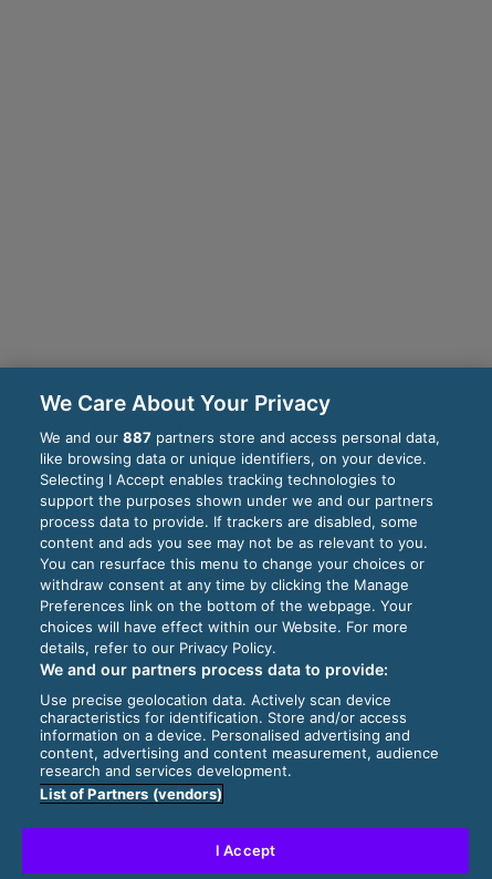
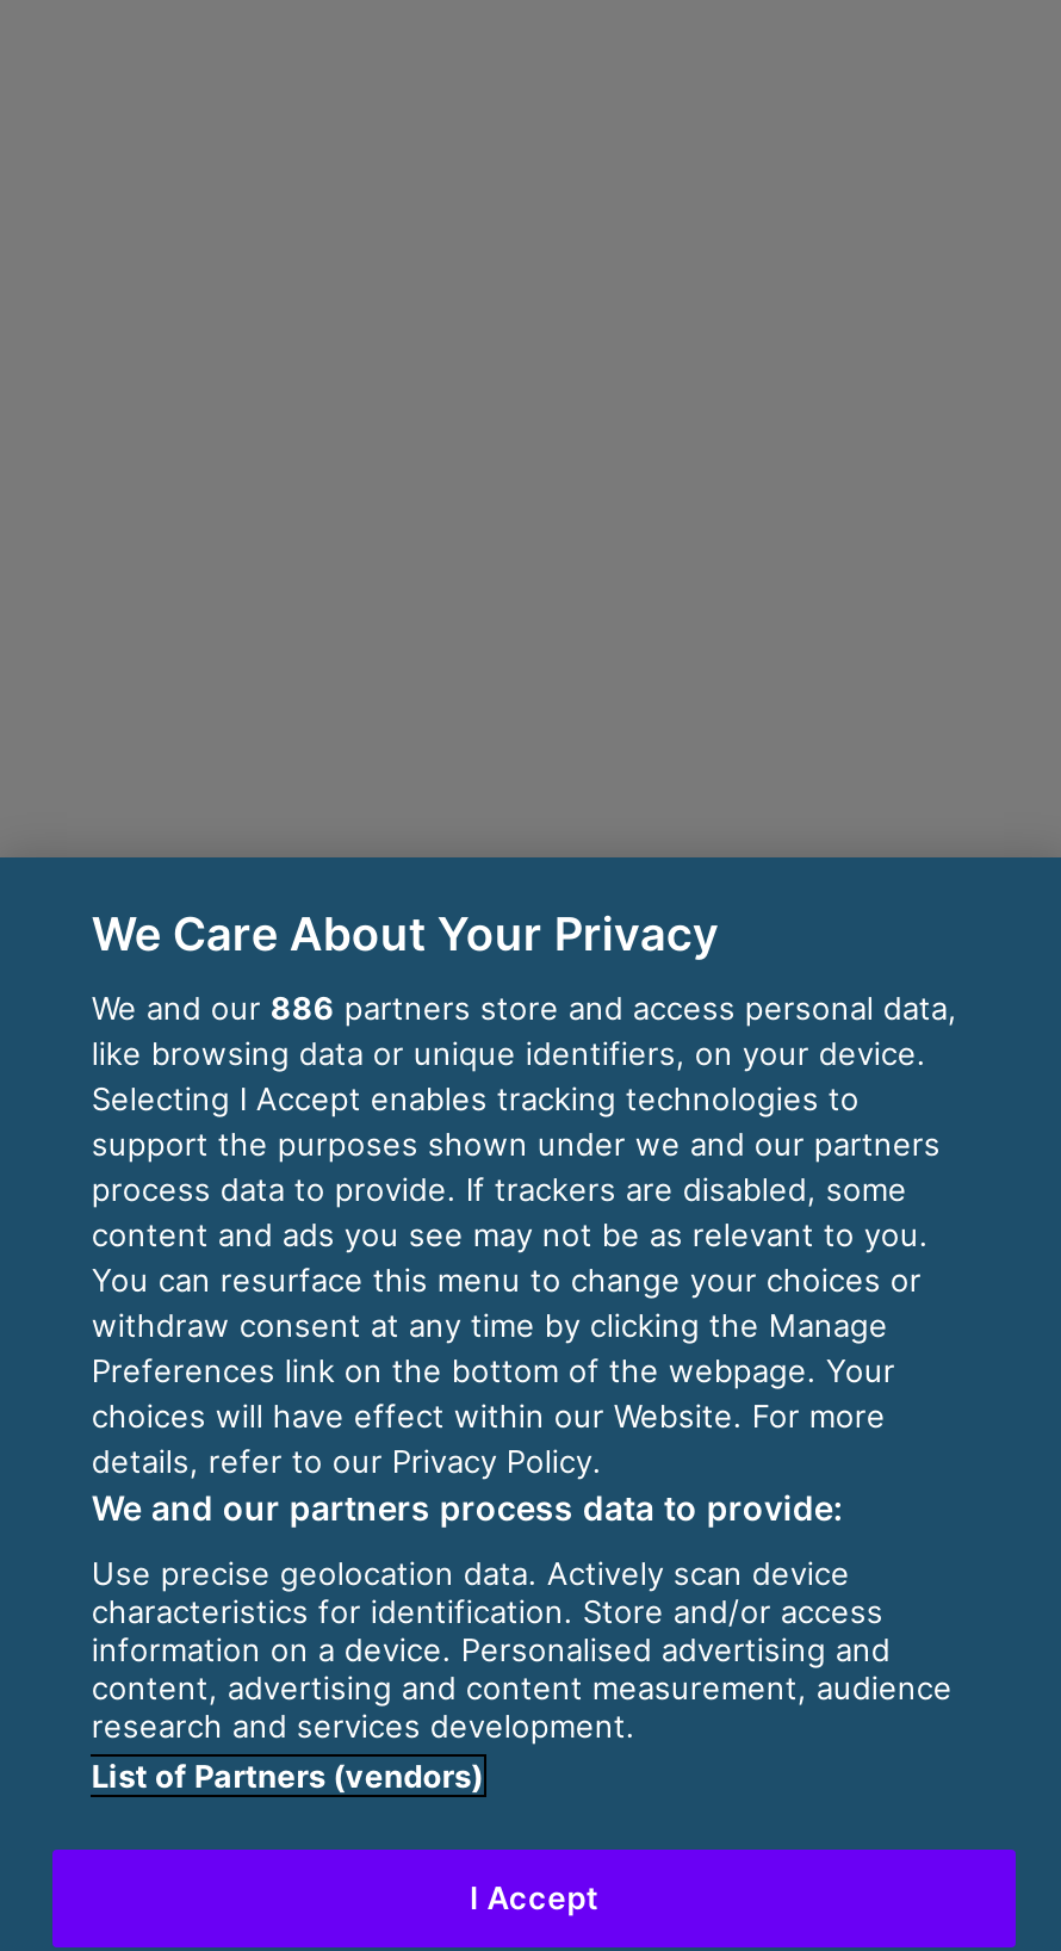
- We and our 887 partners store and access personal data,
+ We and our 886 partners store and access personal data,
